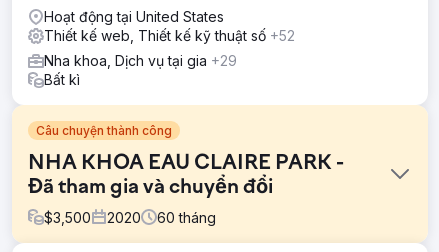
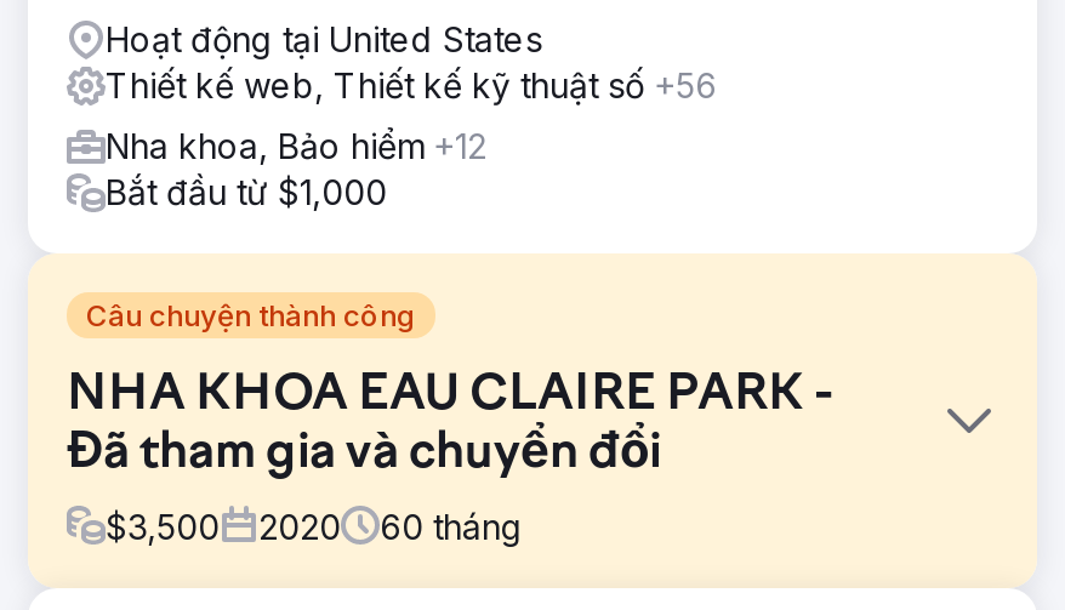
- Thiết kế web, Thiết kế kỹ thuật số +52
+ Thiết kế web, Thiết kế kỹ thuật số +56

- Nha khoa, Dịch vụ tại gia +29
- Bất kì
+ Nha khoa, Bảo hiểm +12
+ Bắt đầu từ $1,000
